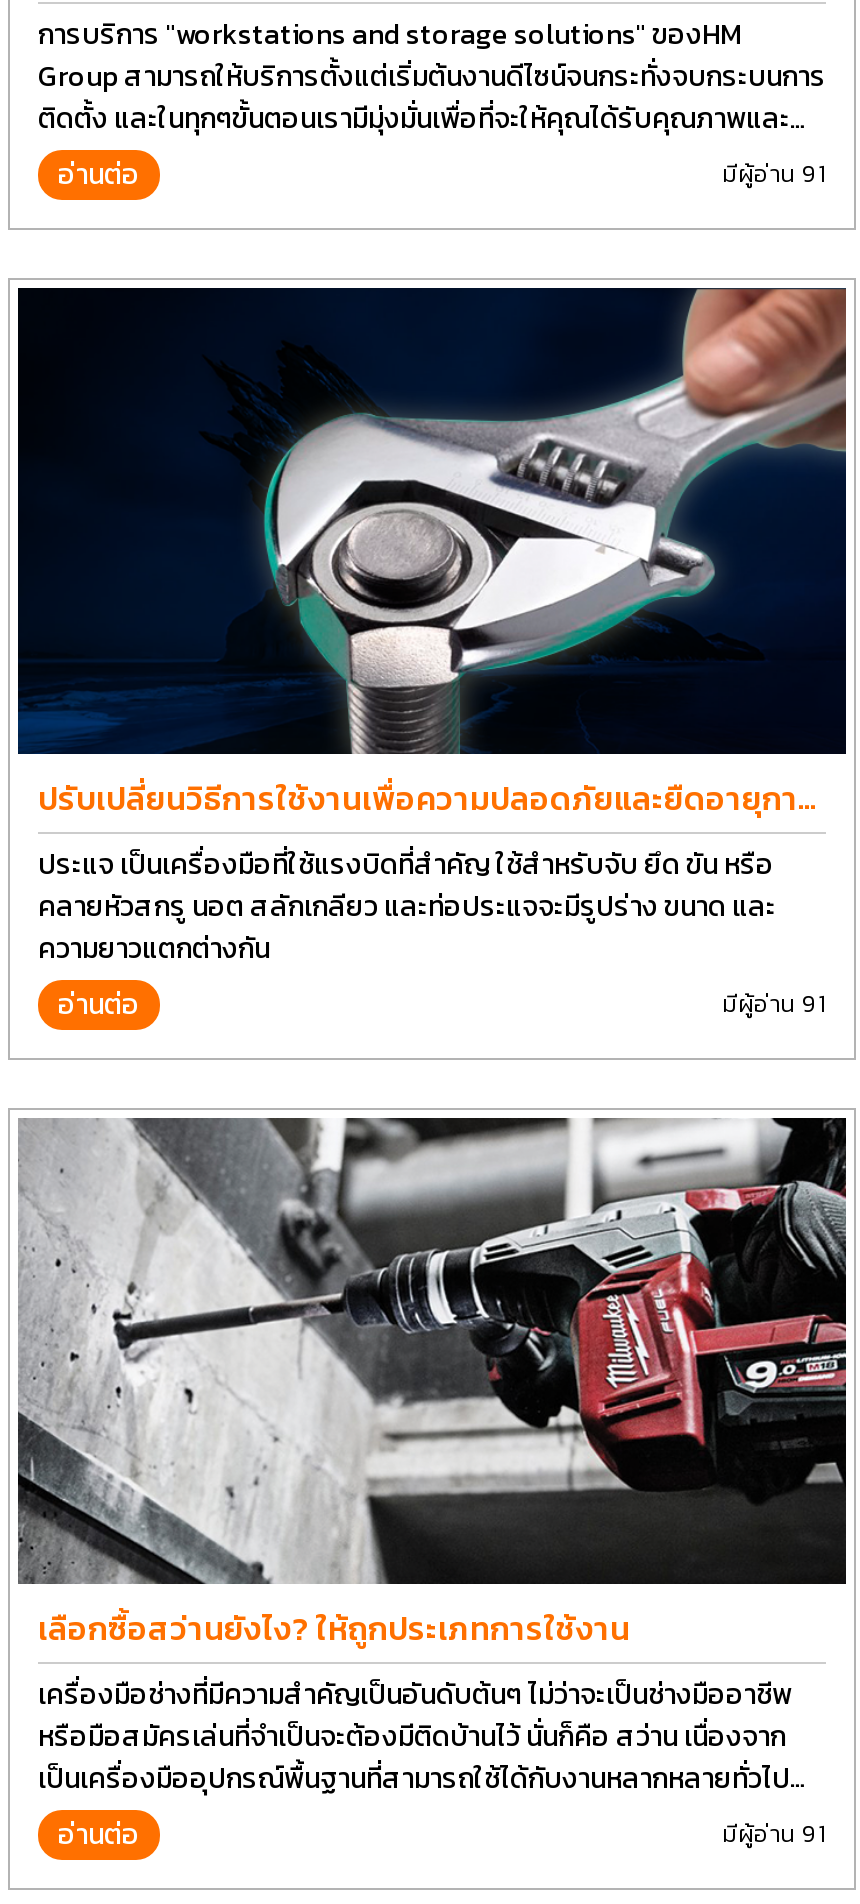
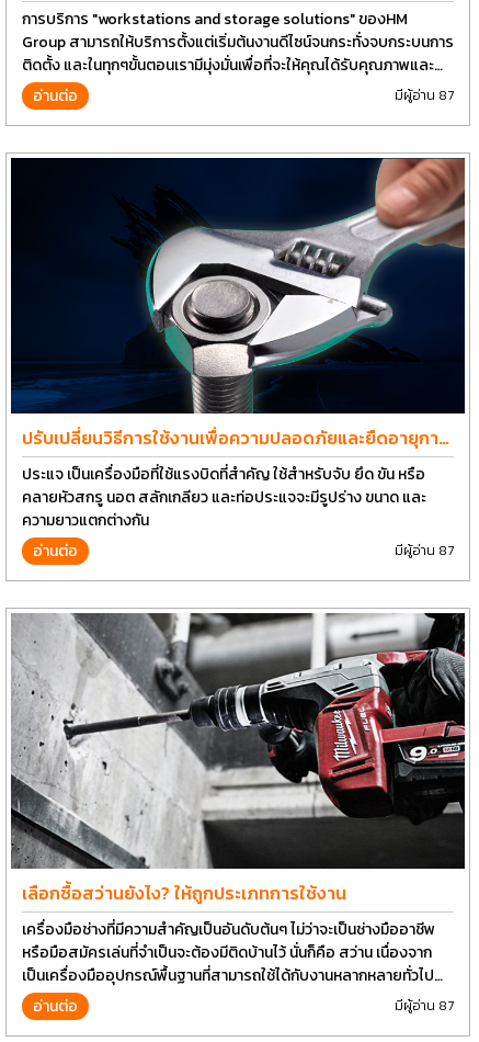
- มีผู้อ่าน 91
+ มีผู้อ่าน 87

- มีผู้อ่าน 91
+ มีผู้อ่าน 87

- มีผู้อ่าน 91
+ มีผู้อ่าน 87
